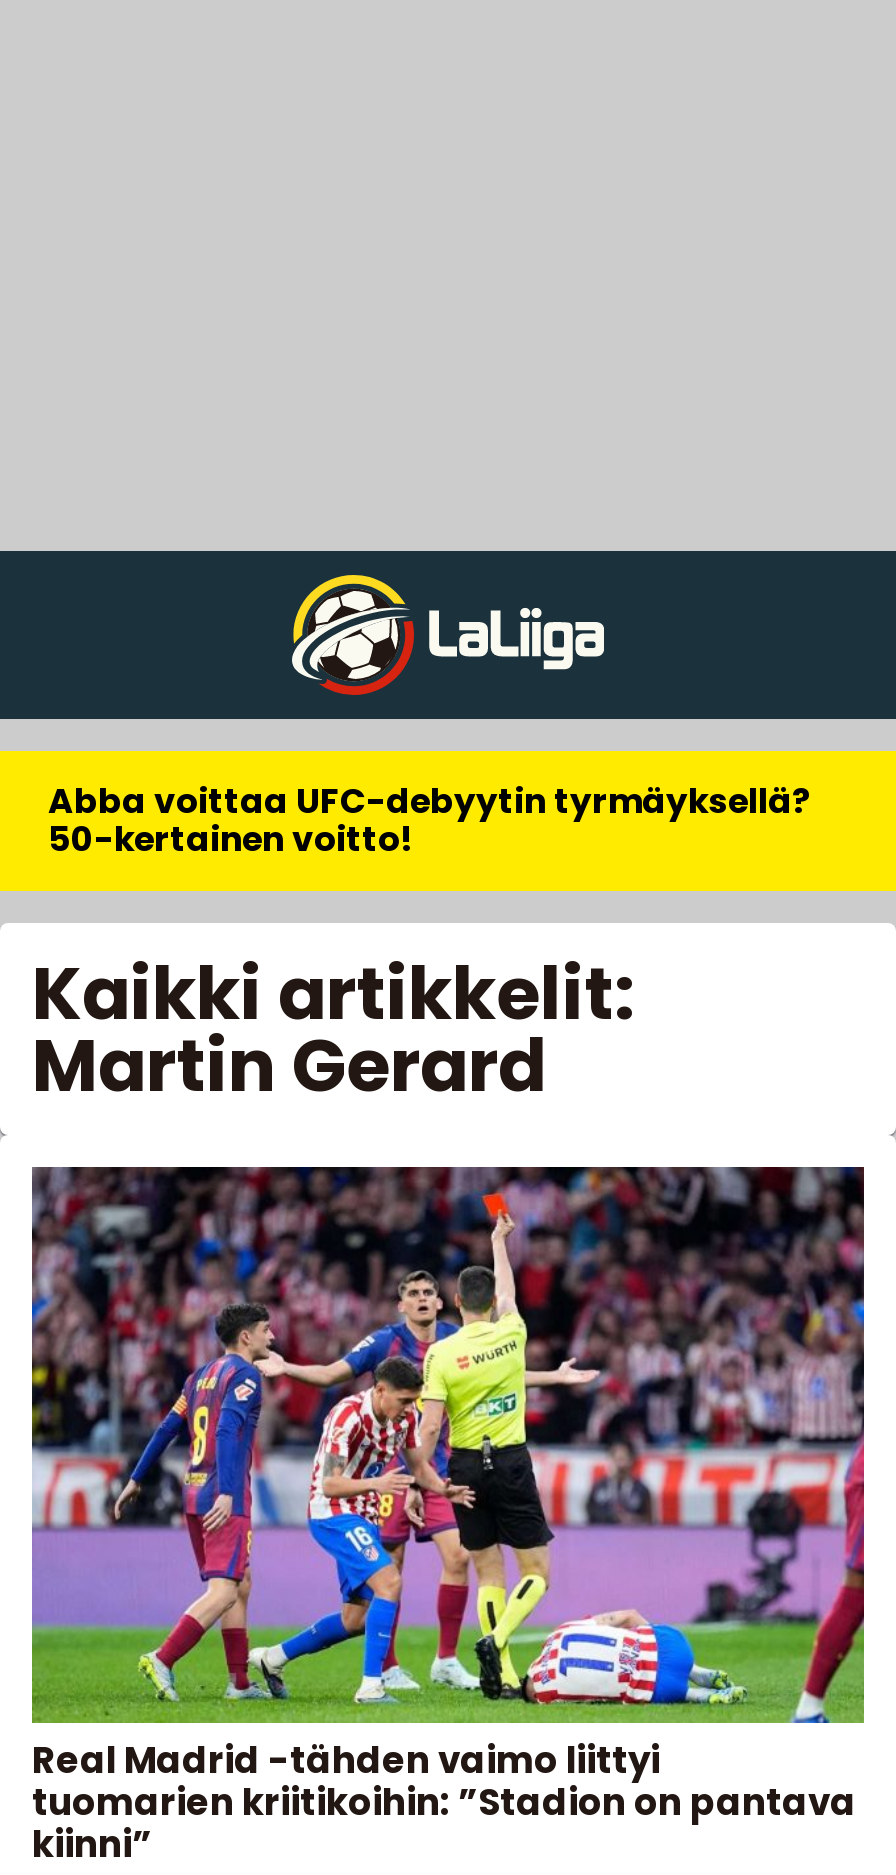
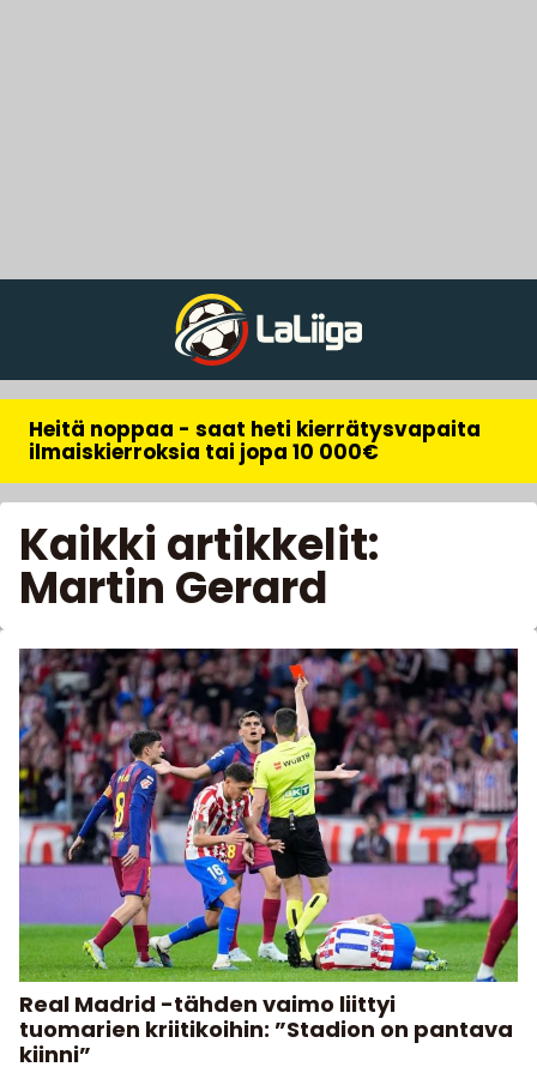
- Abba voittaa UFC-debyytin tyrmäyksellä?
- 50-kertainen voitto!
+ Heitä noppaa - saat heti kierrätysvapaita
+ ilmaiskierroksia tai jopa 10 000€
